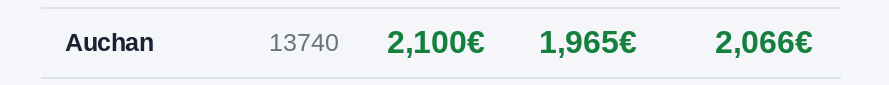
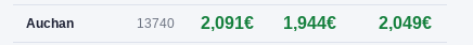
- 2,100€
+ 2,091€

- 1,965€
+ 1,944€

- 2,066€
+ 2,049€
